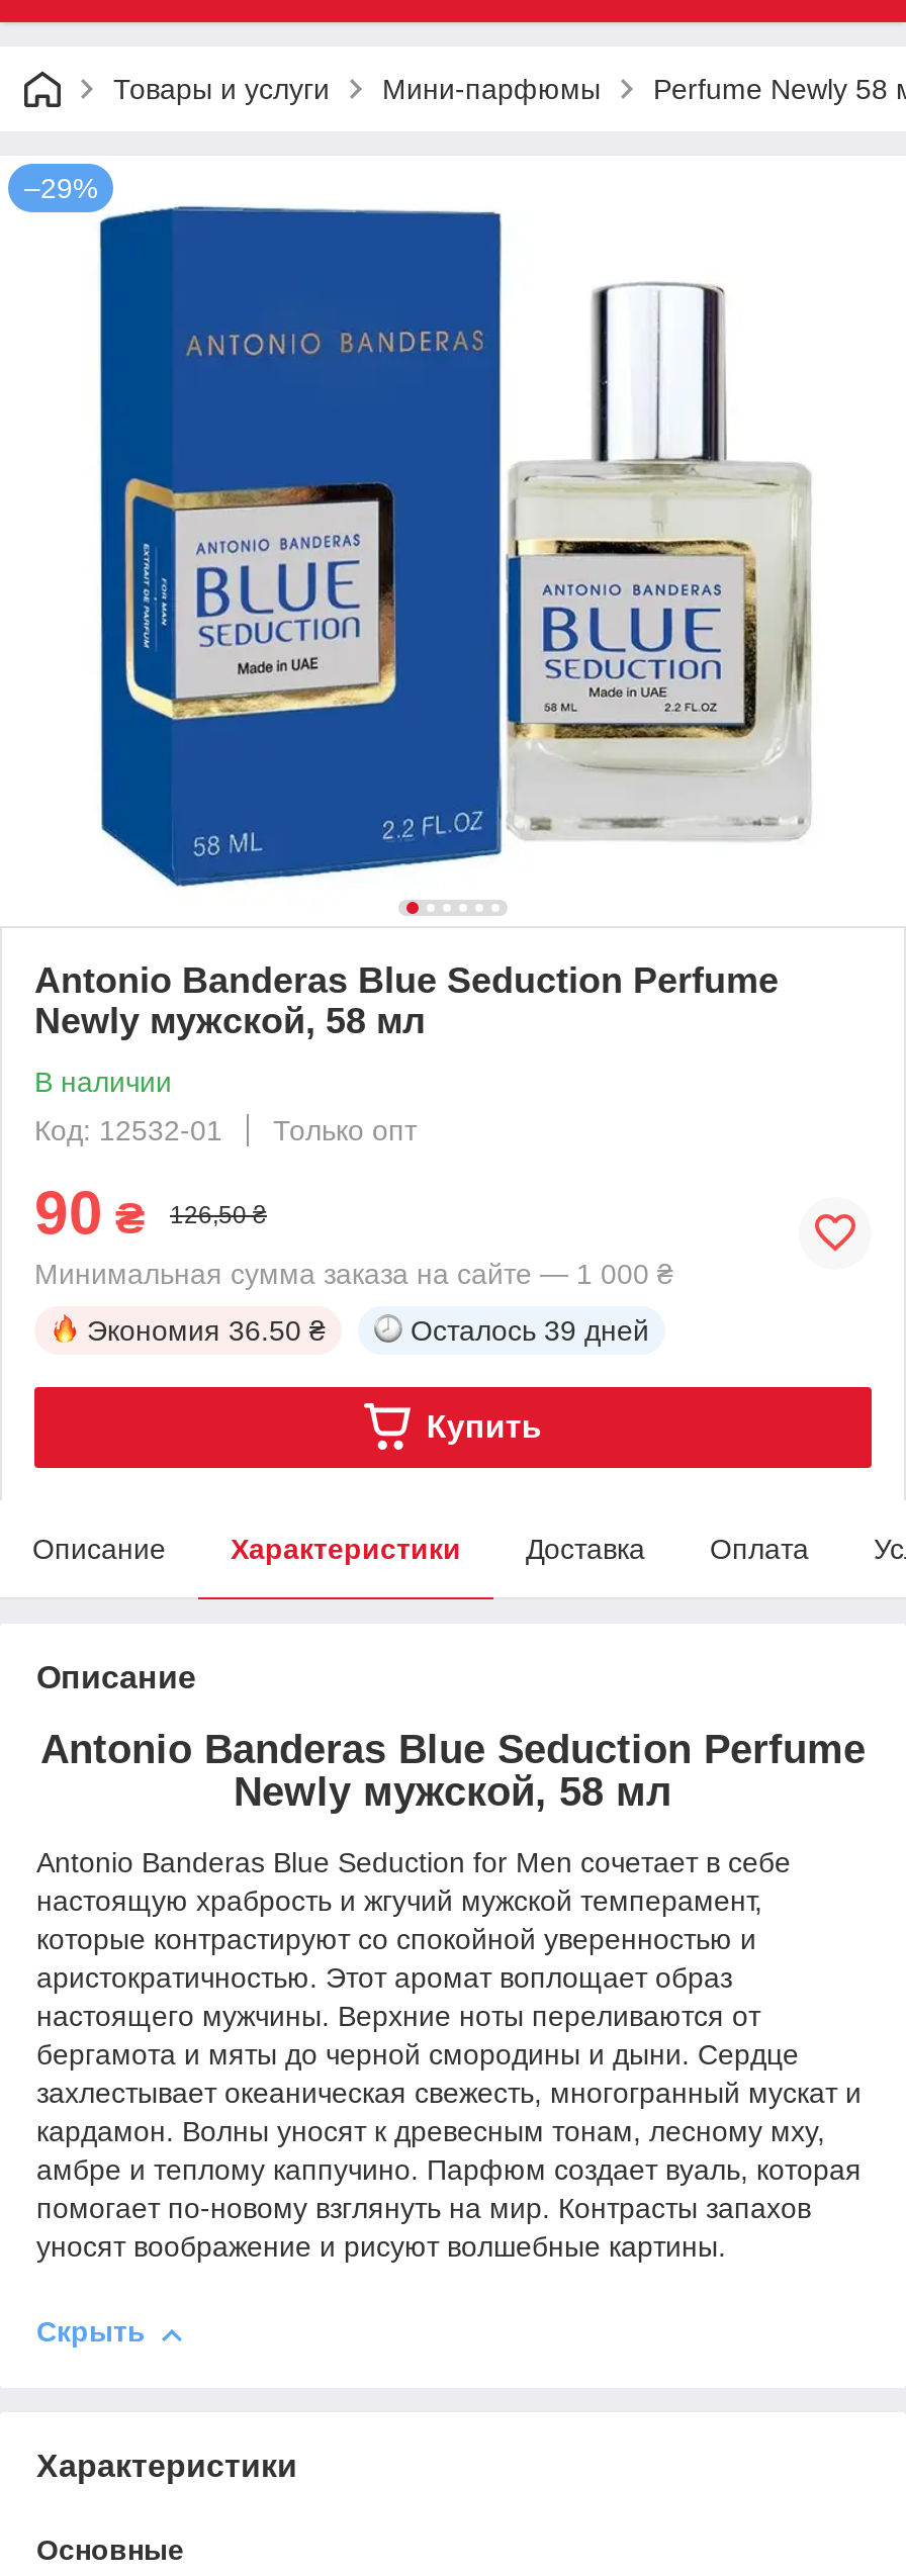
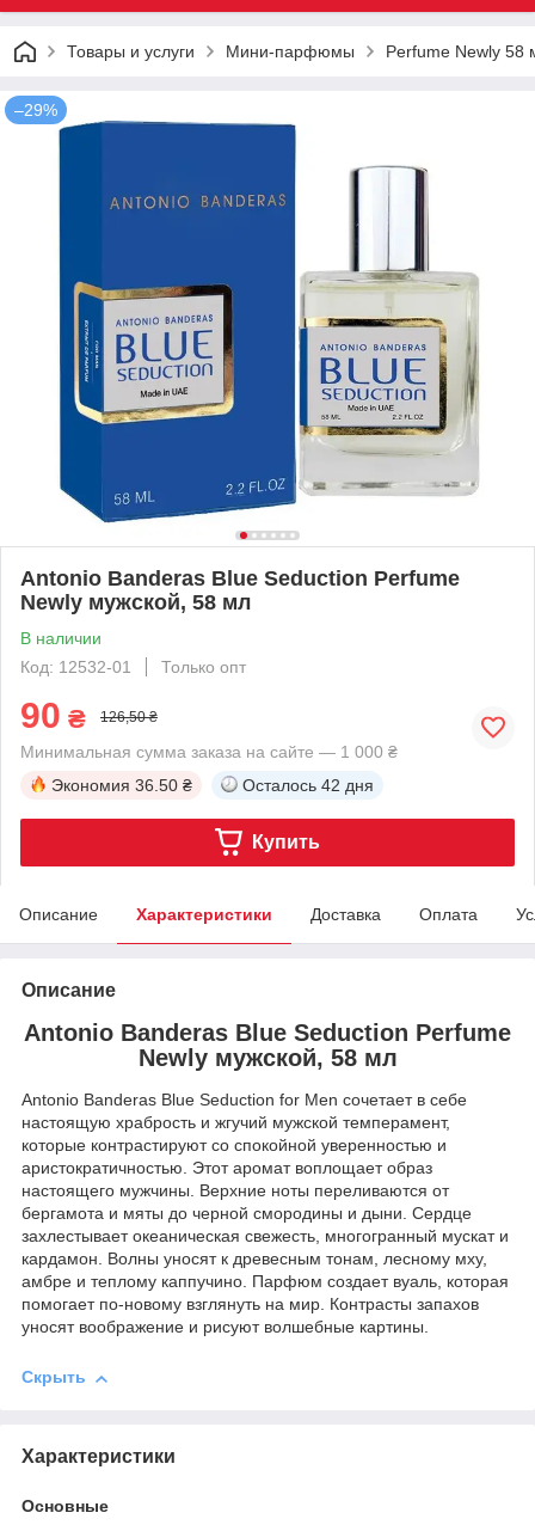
- Осталось 39 дней
+ Осталось 42 дня
